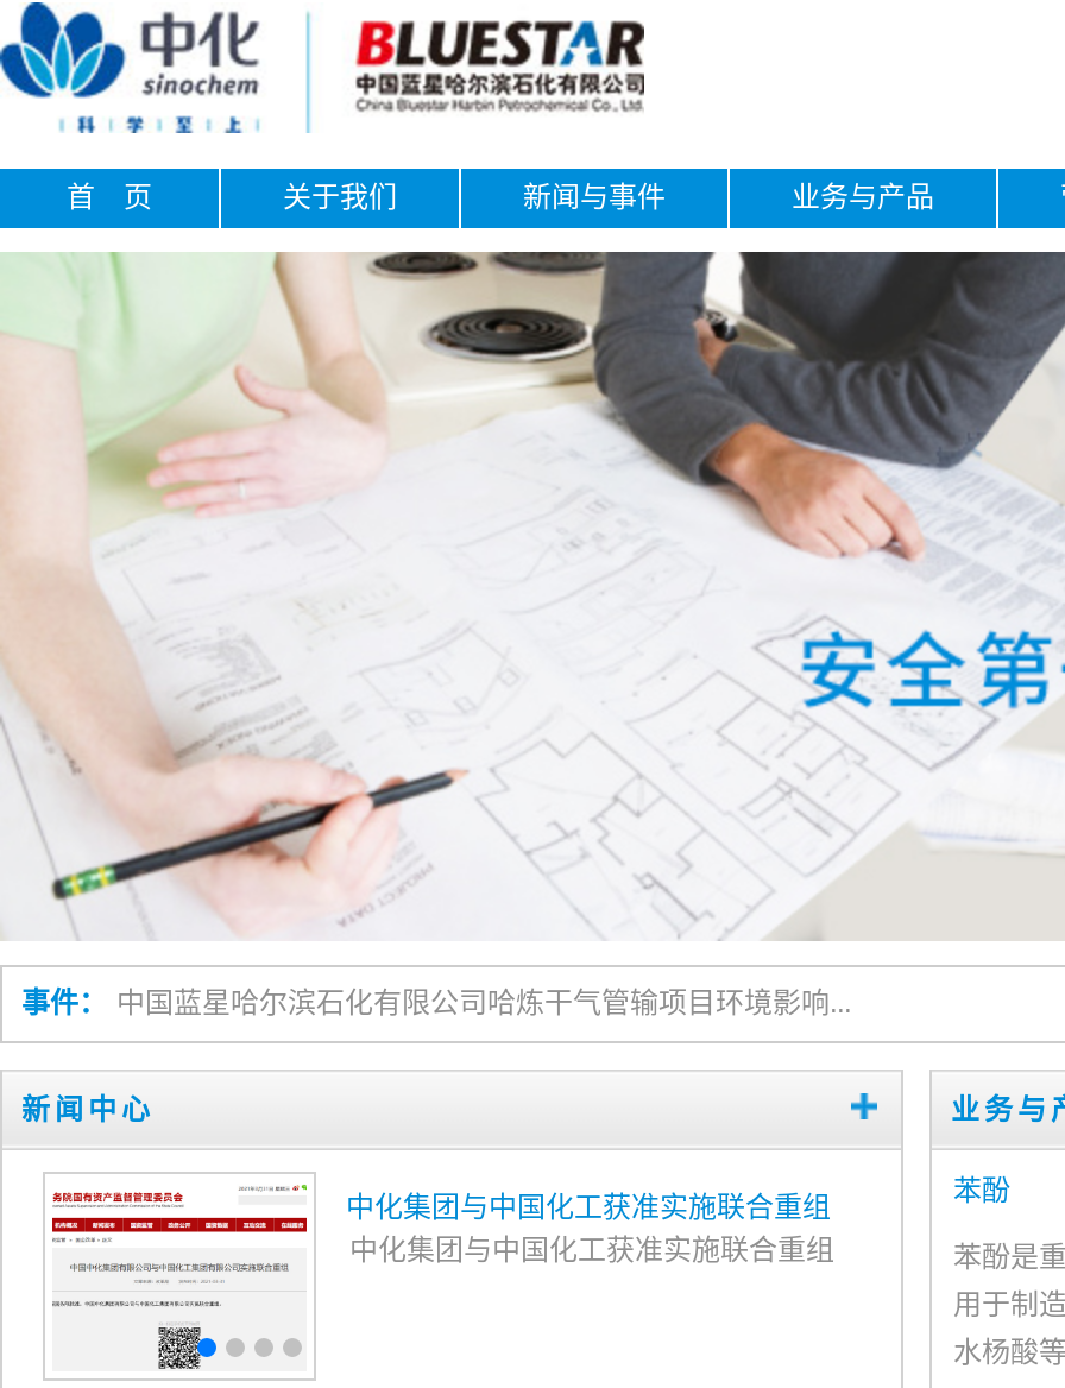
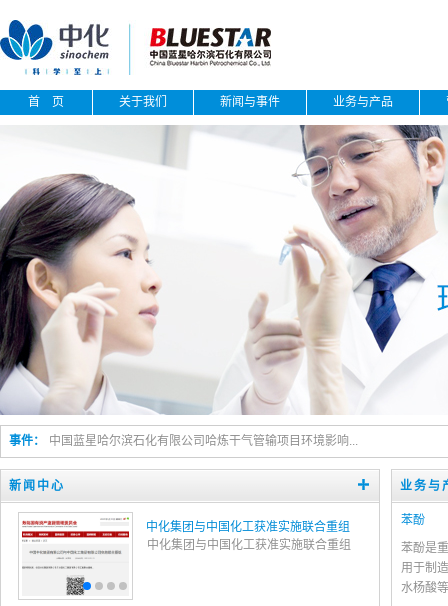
- [image]
+ [image]
